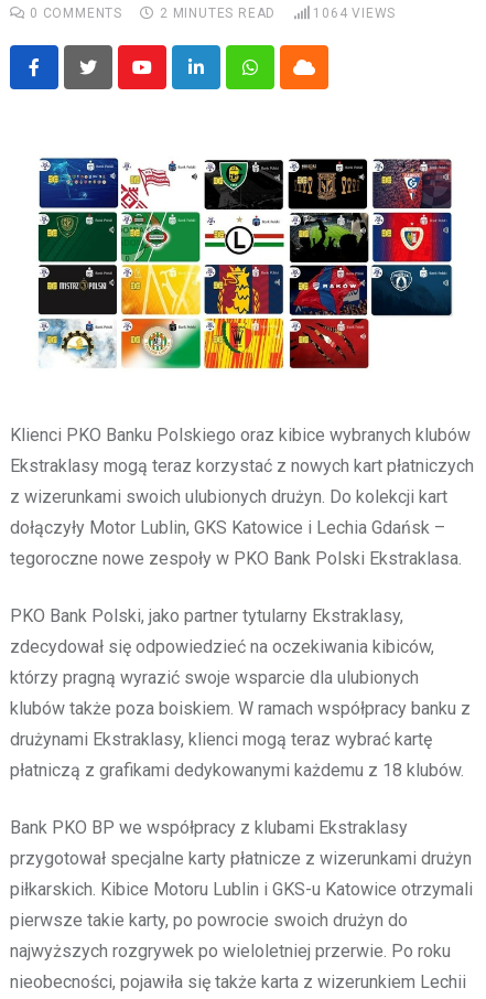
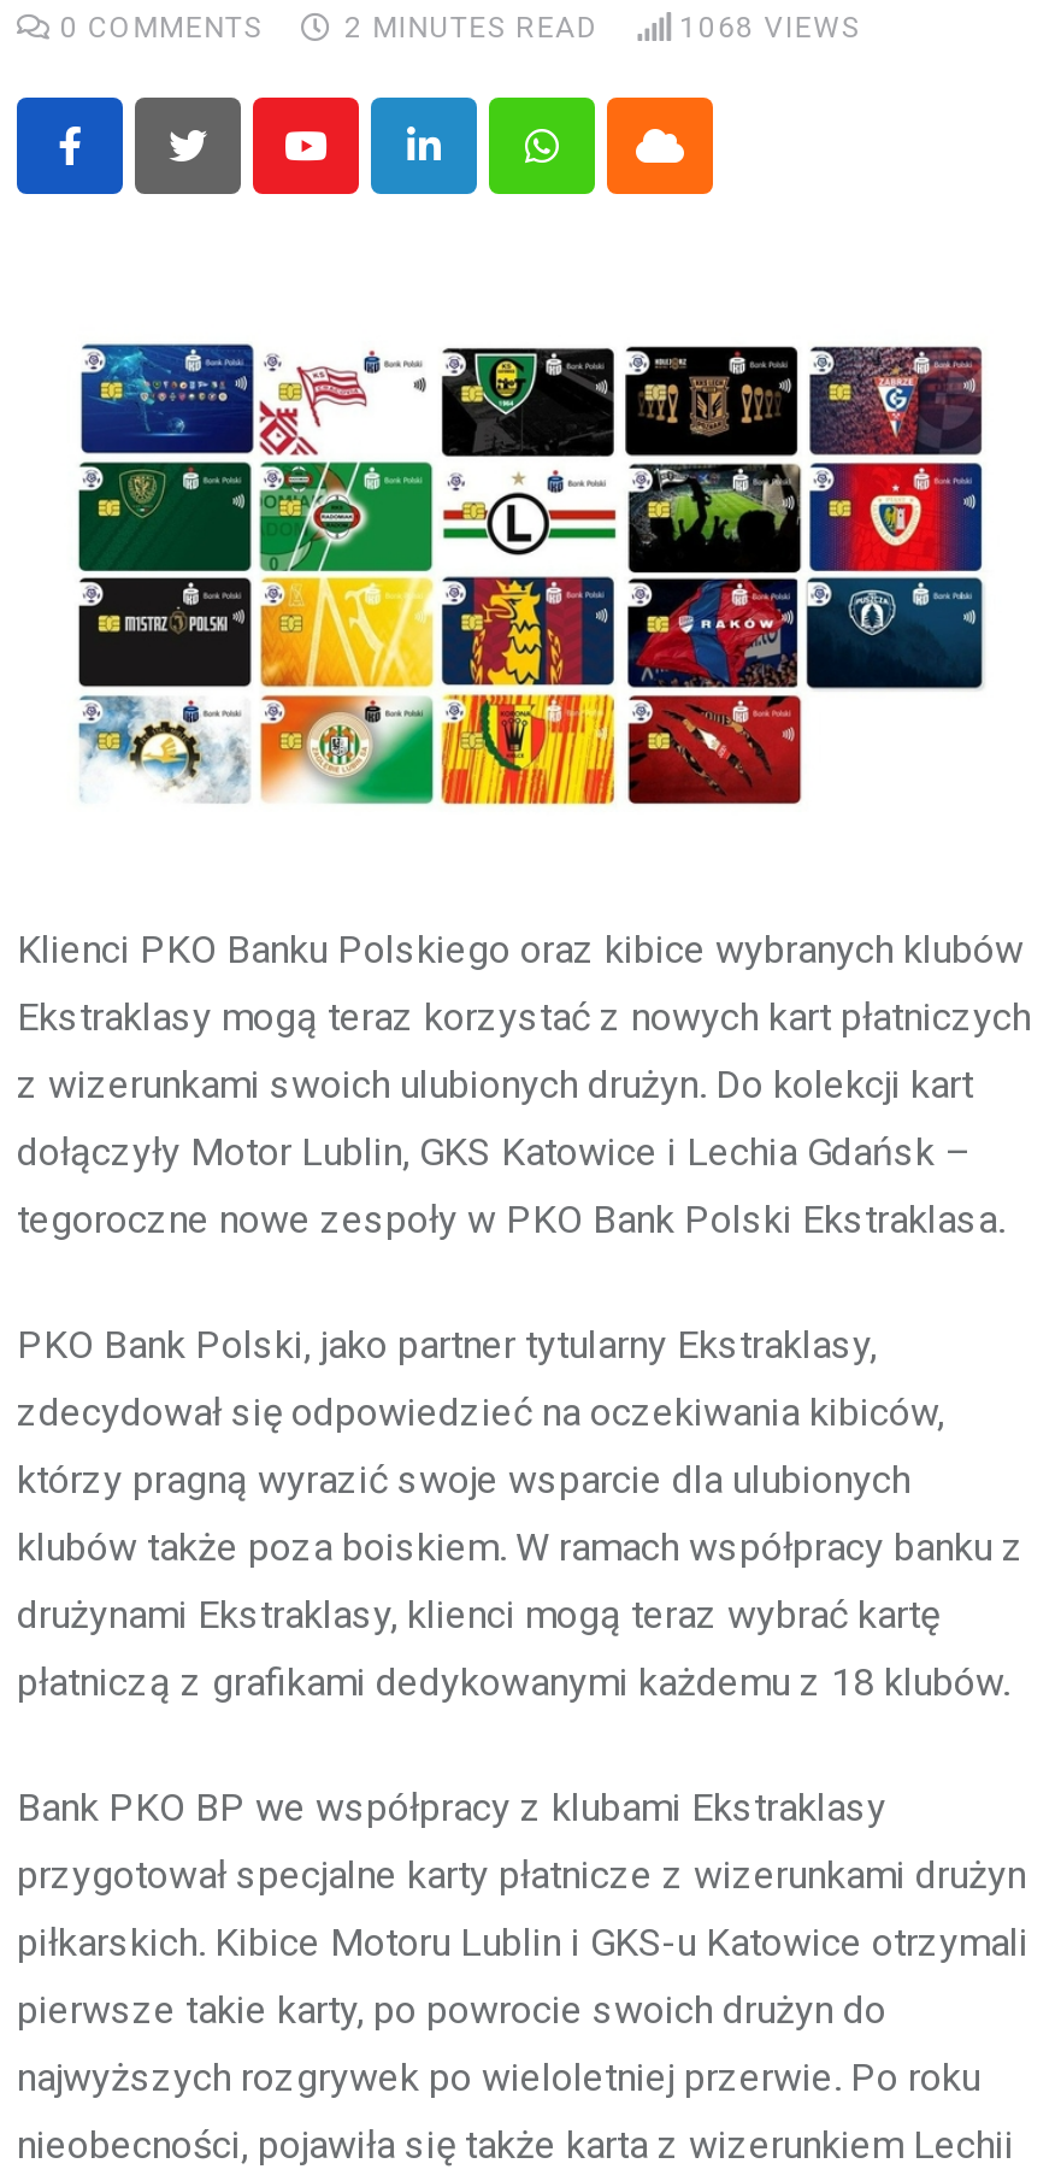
- 1064 VIEWS
+ 1068 VIEWS
